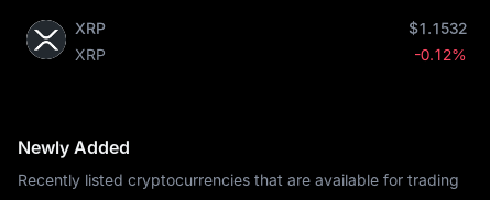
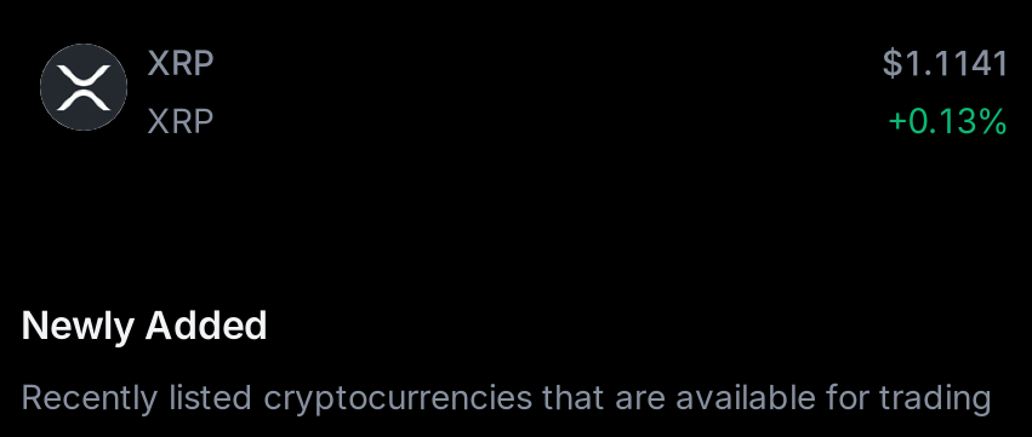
- $1.1532
+ $1.1141

- -0.12%
+ +0.13%
